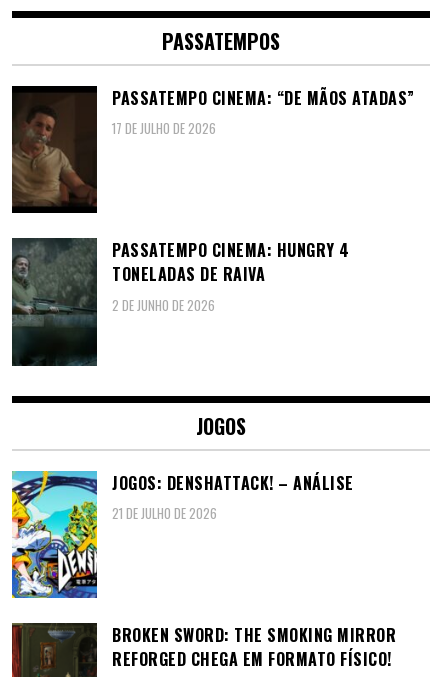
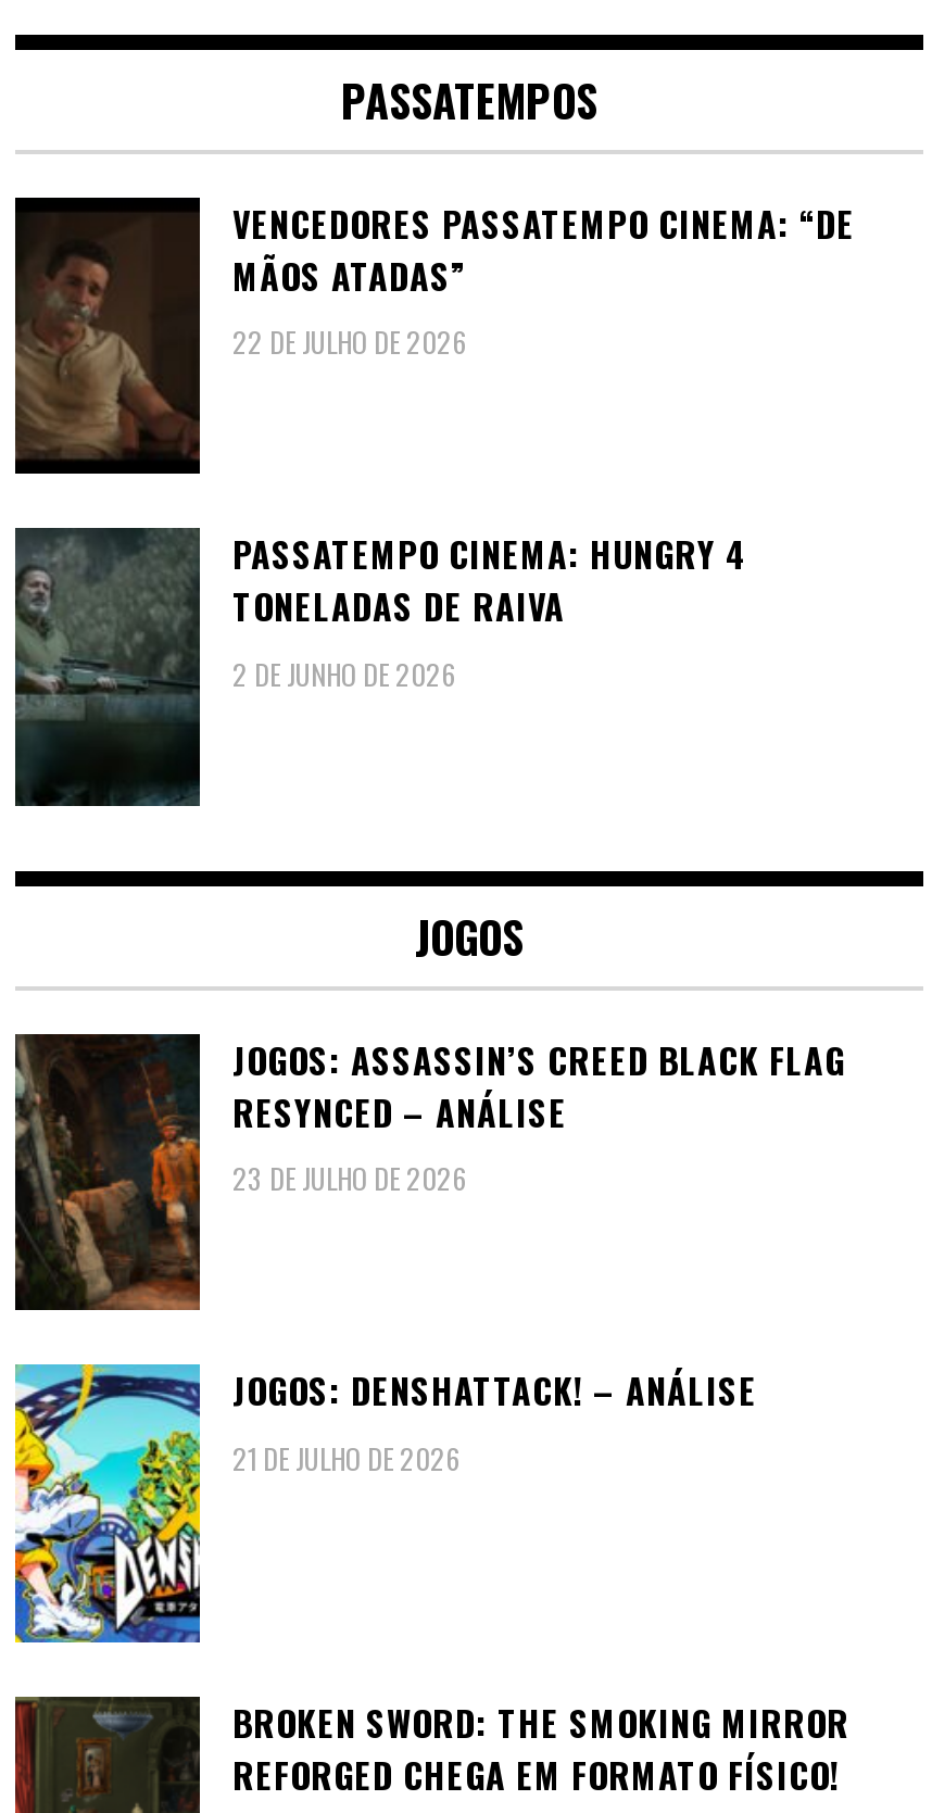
- PASSATEMPO CINEMA: “DE MÃOS ATADAS”
- 17 DE JULHO DE 2026
+ VENCEDORES PASSATEMPO CINEMA: “DE
+ MÃOS ATADAS”
+ 22 DE JULHO DE 2026

+ [image]
+ JOGOS: ASSASSIN’S CREED BLACK FLAG
+ RESYNCED – ANÁLISE
+ 23 DE JULHO DE 2026
